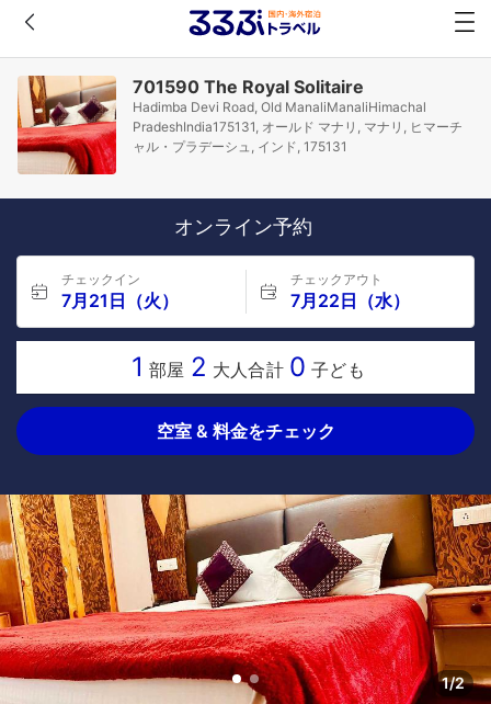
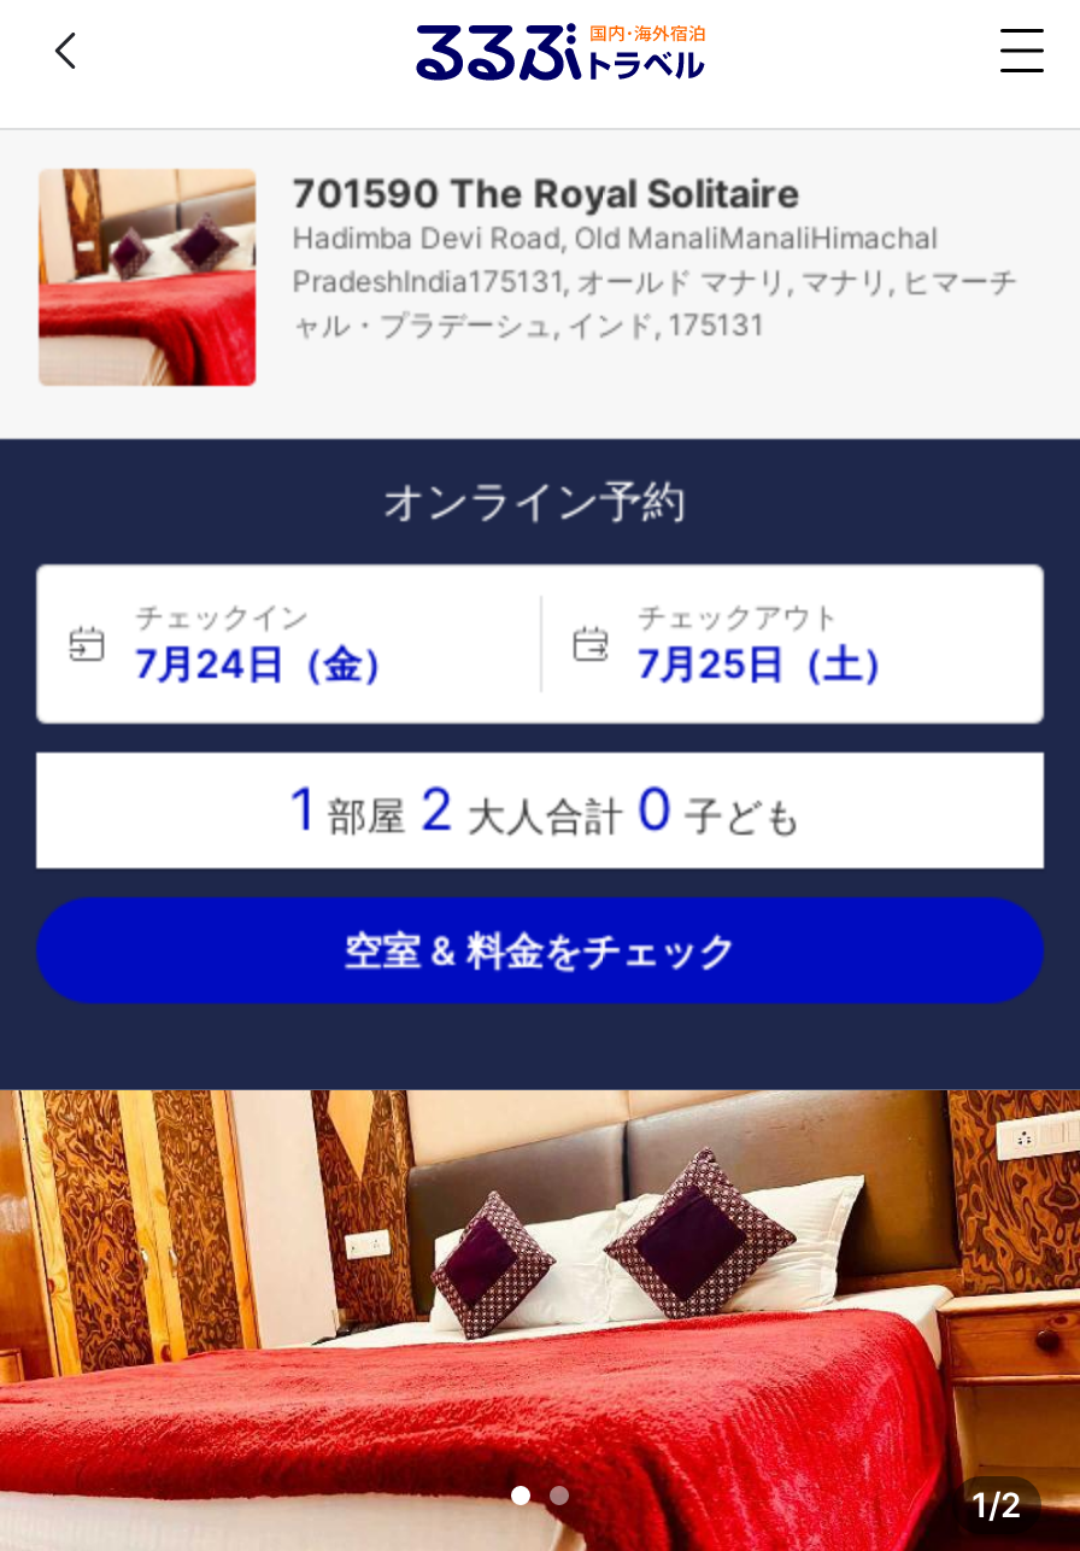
- 7月21日（火）
+ 7月24日（金）

- 7月22日（水）
+ 7月25日（土）
